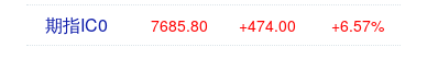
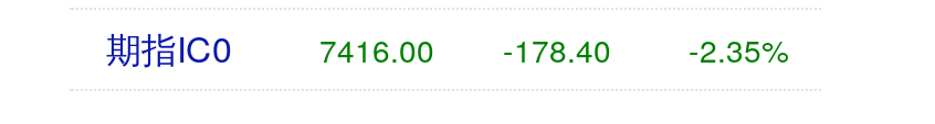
- 7685.80
+ 7416.00

- +474.00
+ -178.40

- +6.57%
+ -2.35%
